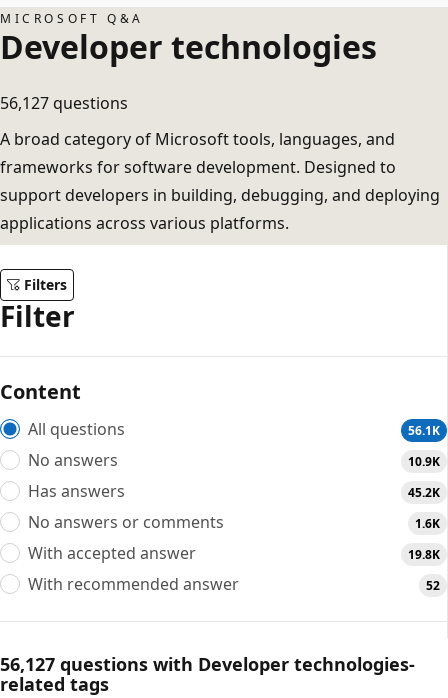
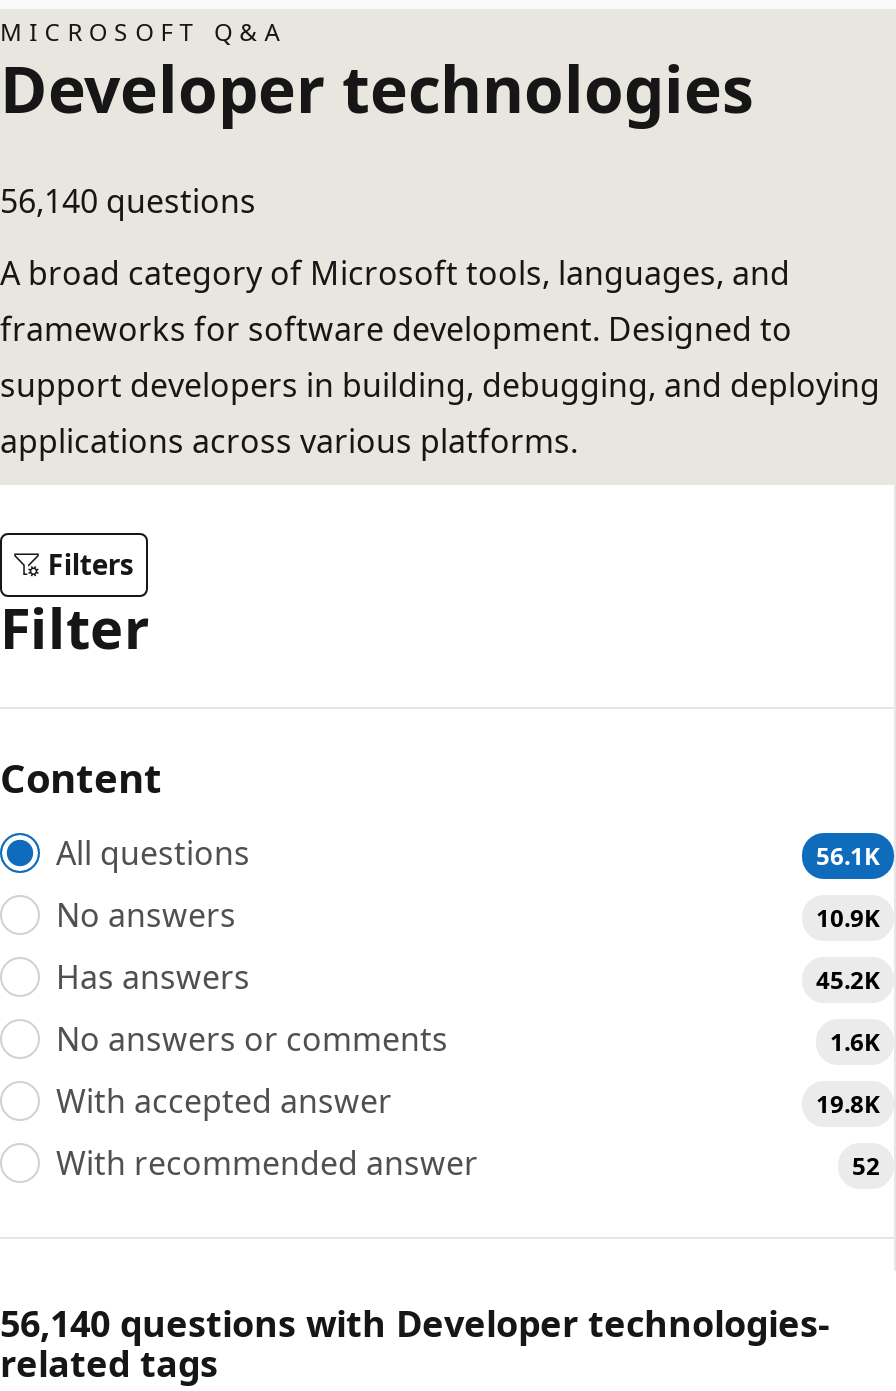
- 56,127 questions
+ 56,140 questions

- 56,127 questions with Developer technologies-
+ 56,140 questions with Developer technologies-
